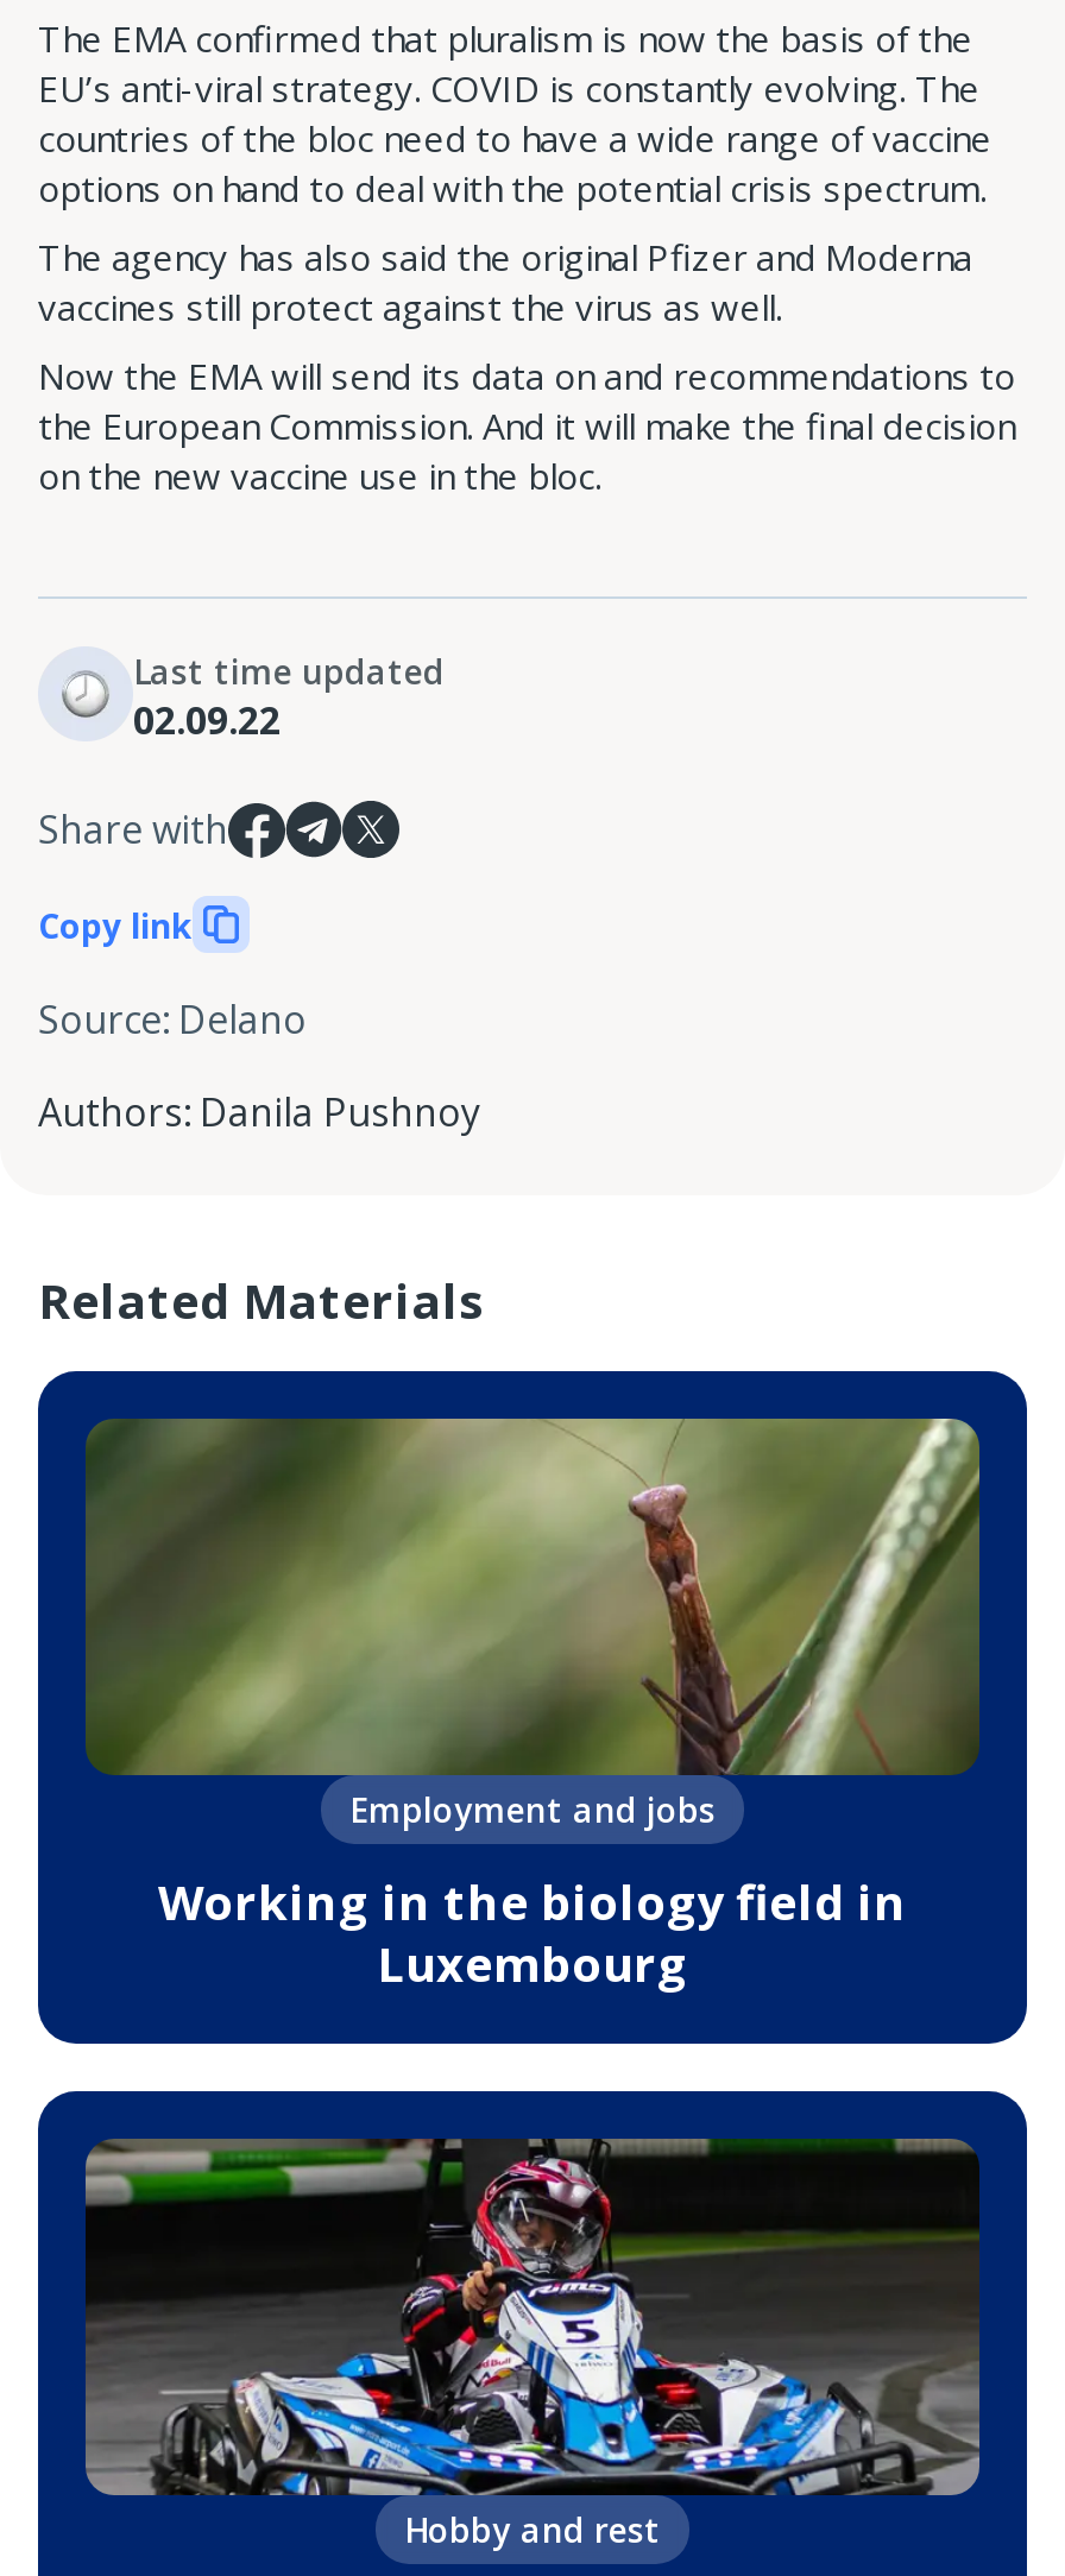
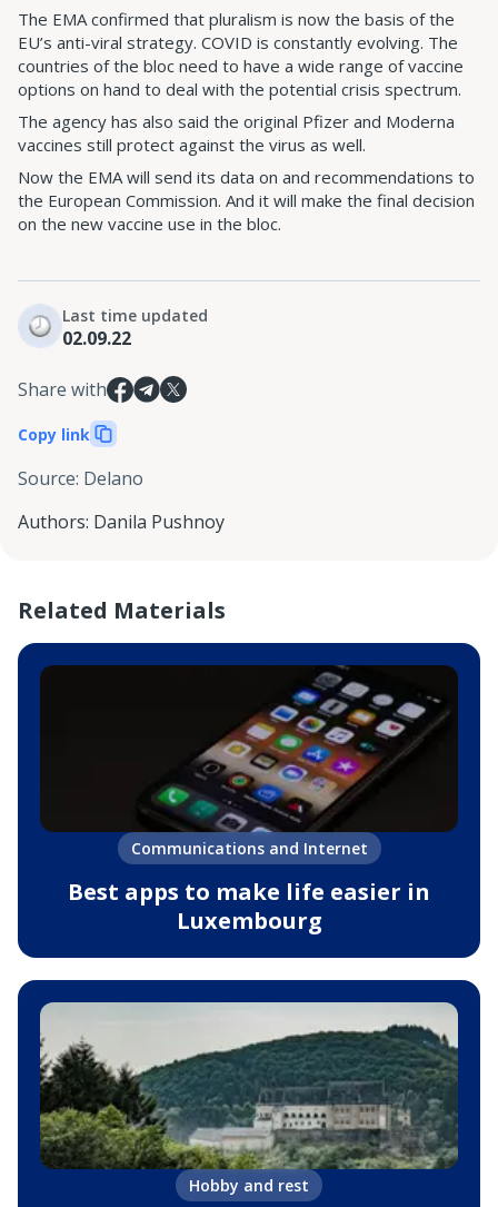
- [image]
- Employment and jobs
+ [image]
+ Communications and Internet

- Working in the biology field in
+ Best apps to make life easier in

- [image]
+ [image]
